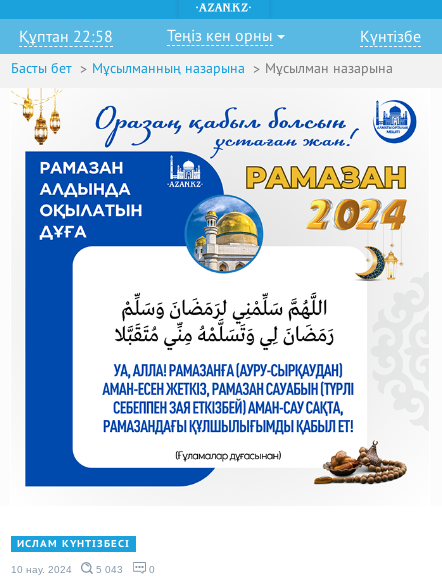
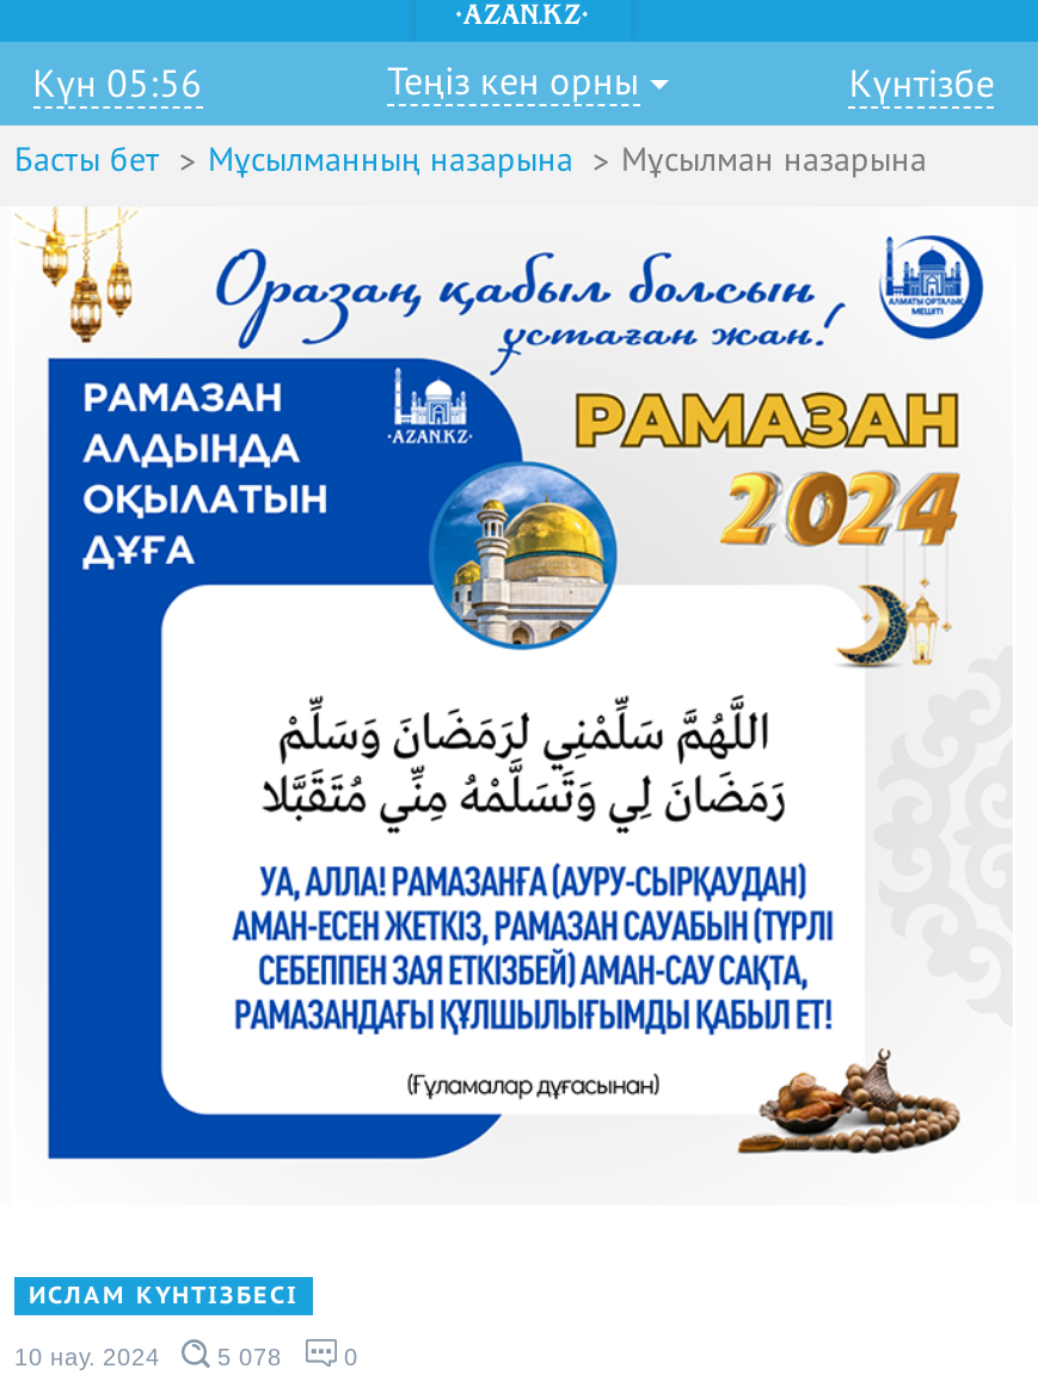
- Құптан 22:58
+ Күн 05:56

- 10 нау. 2024 5 043
+ 10 нау. 2024 5 078
